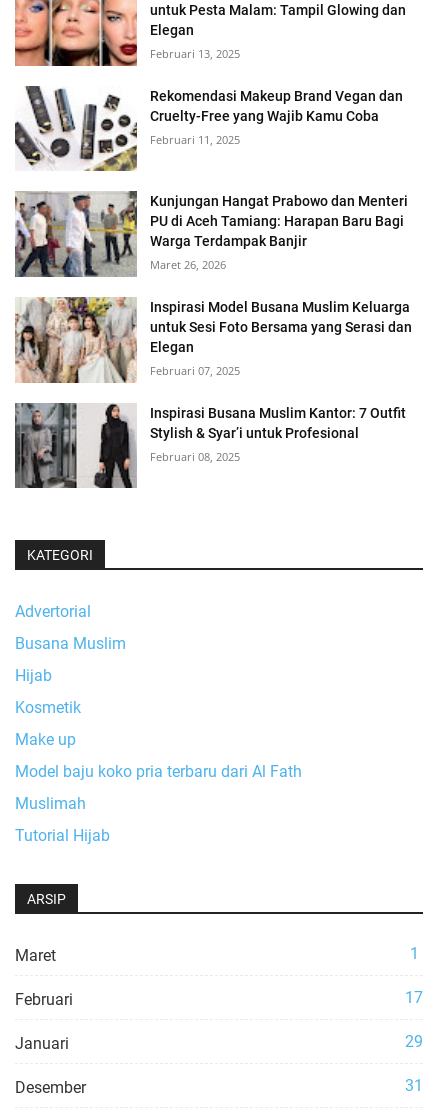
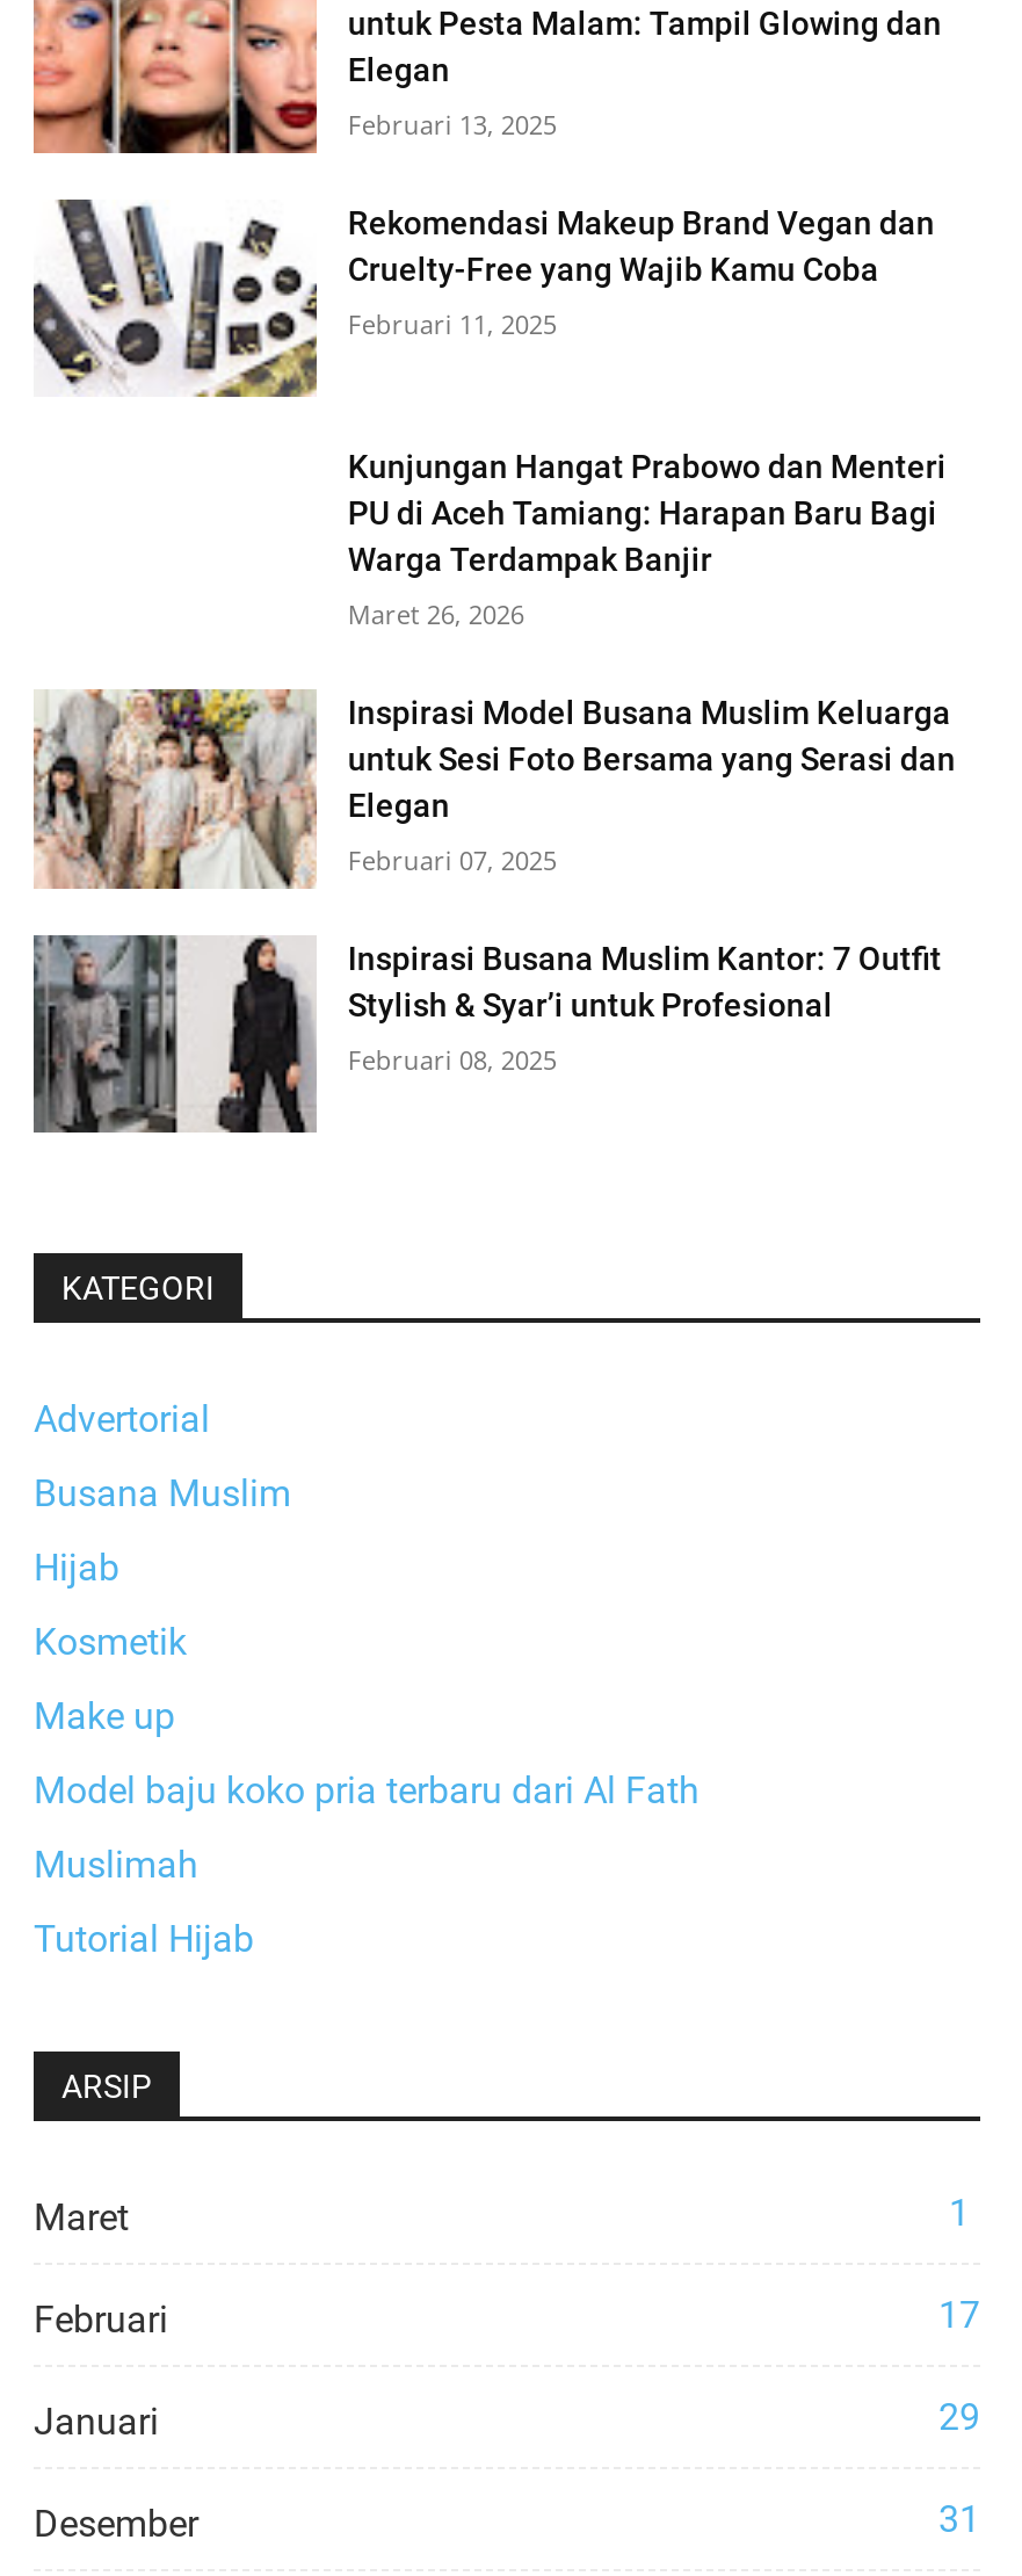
- [image]
